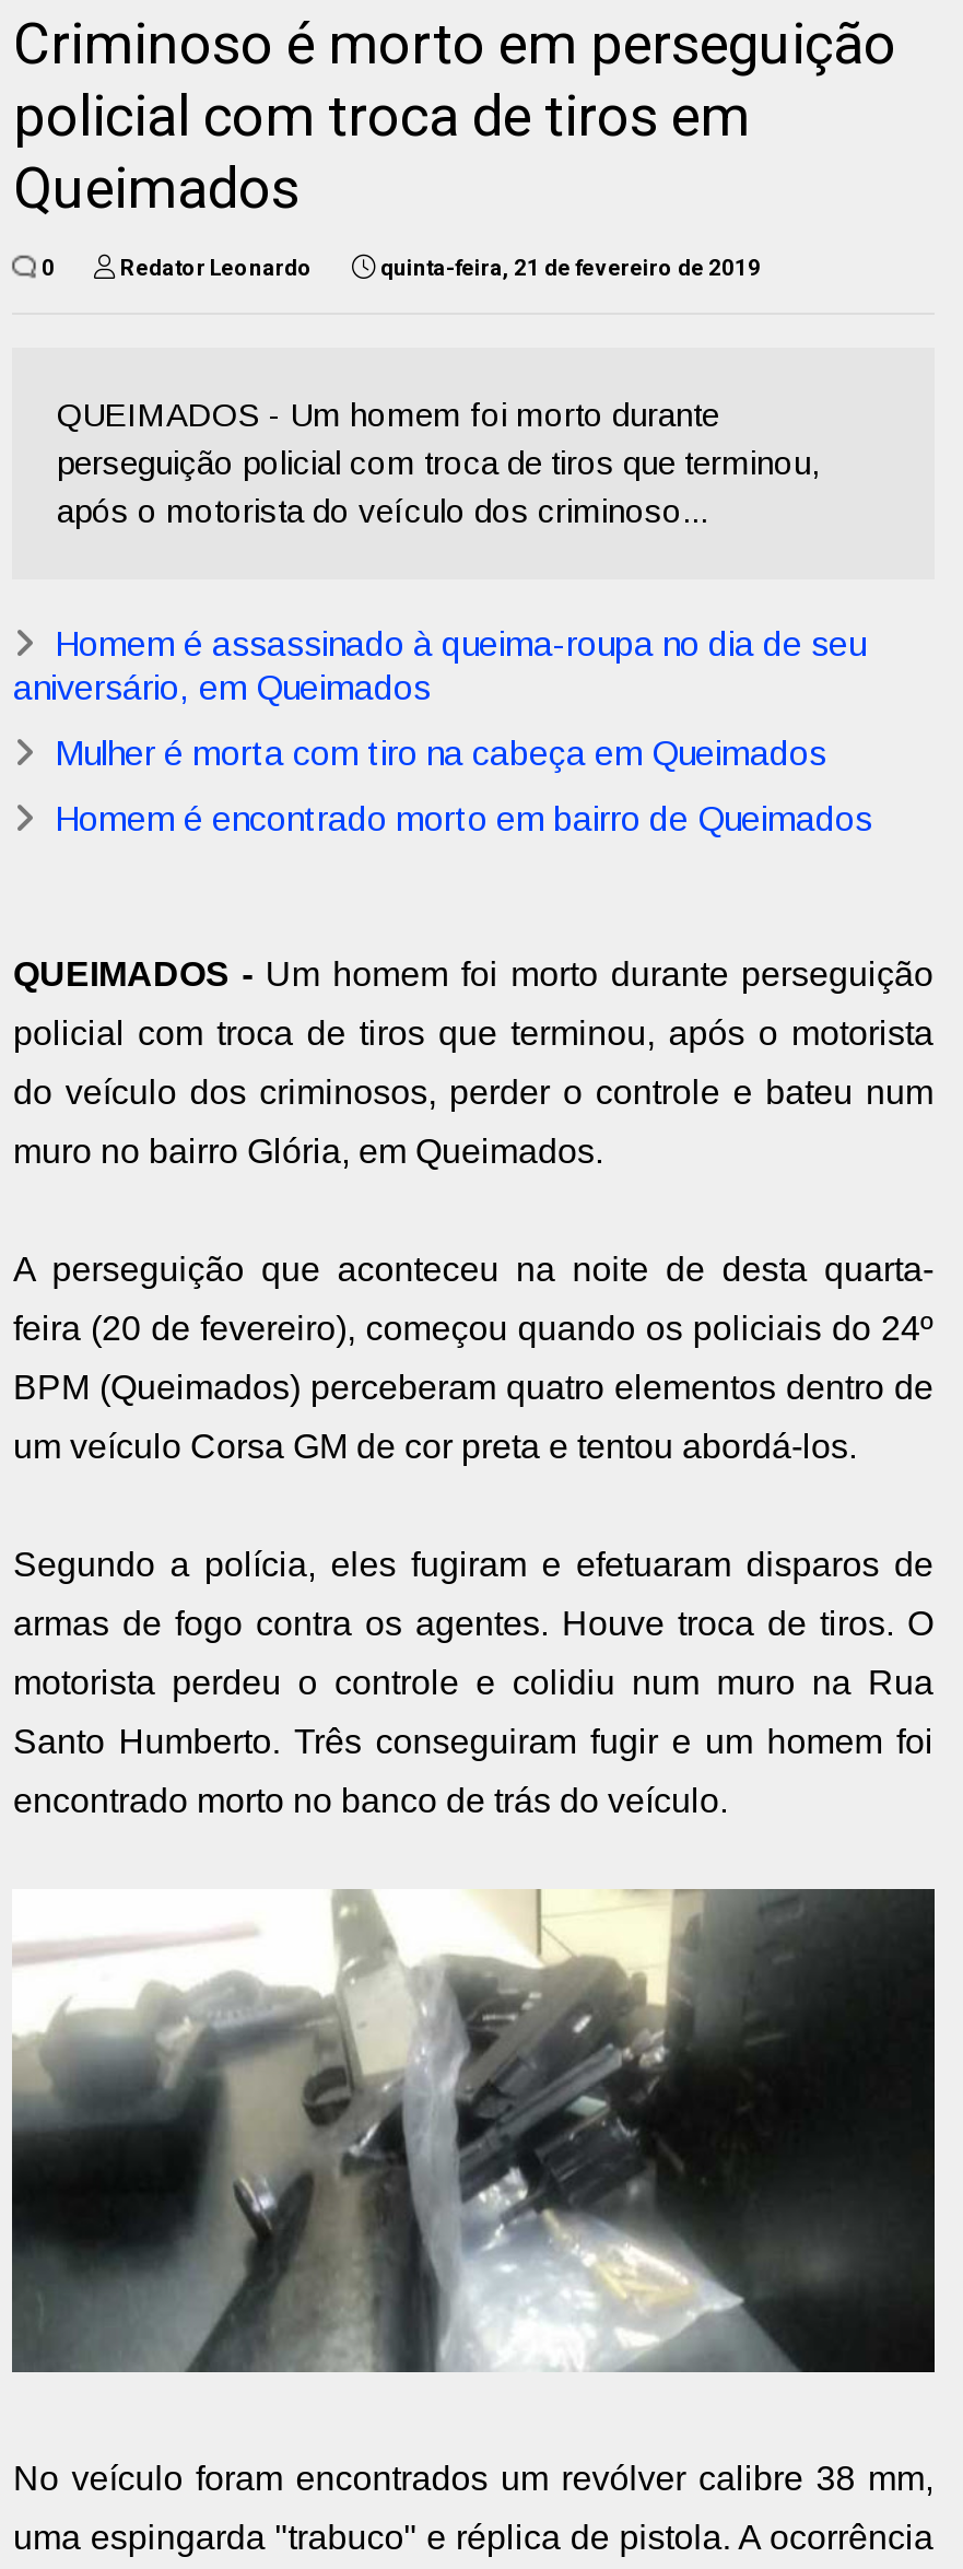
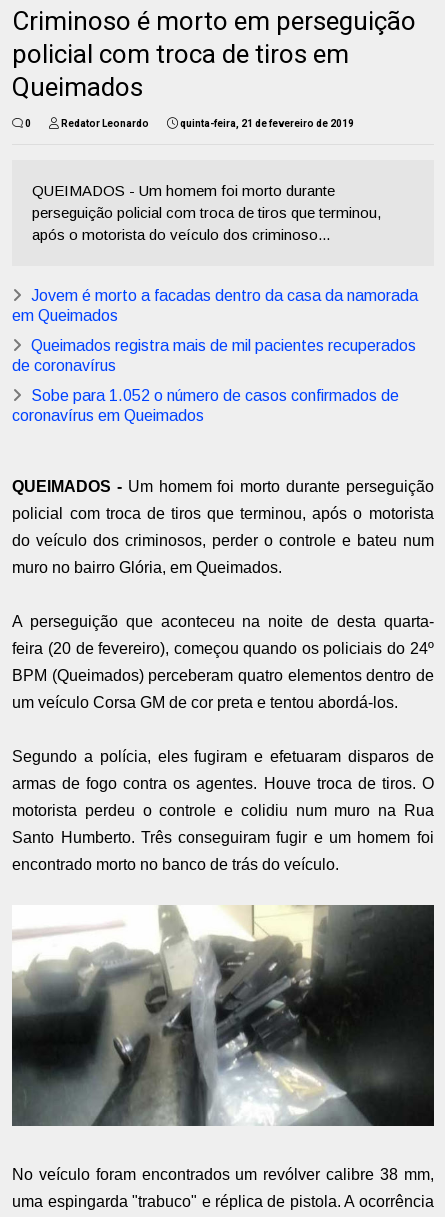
- Homem é assassinado à queima-roupa no dia de seu
- aniversário, em Queimados
+ Jovem é morto a facadas dentro da casa da namorada
+ em Queimados

- Mulher é morta com tiro na cabeça em Queimados
+ Queimados registra mais de mil pacientes recuperados
+ de coronavírus

- Homem é encontrado morto em bairro de Queimados
+ Sobe para 1.052 o número de casos confirmados de
+ coronavírus em Queimados
